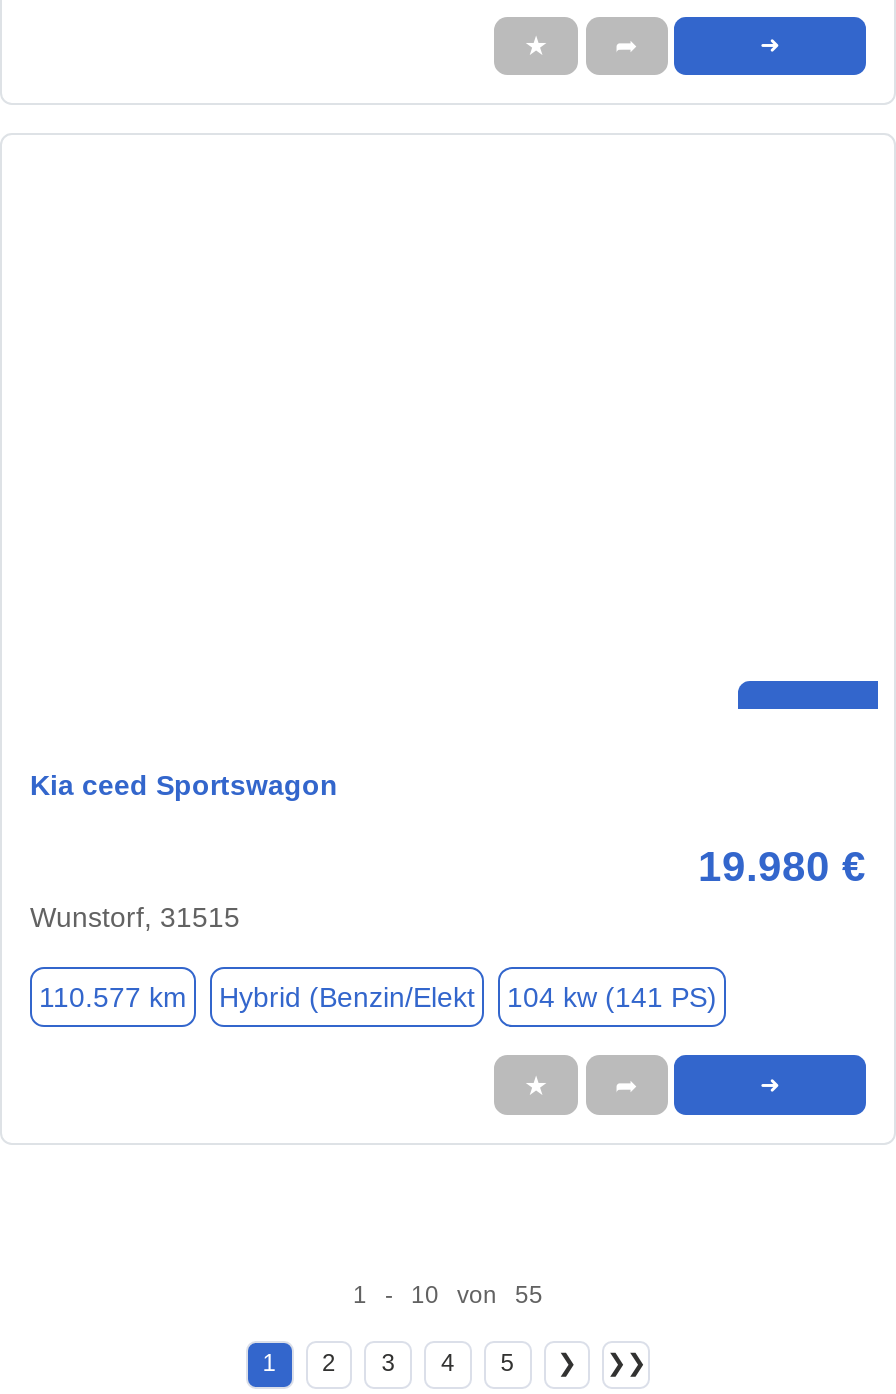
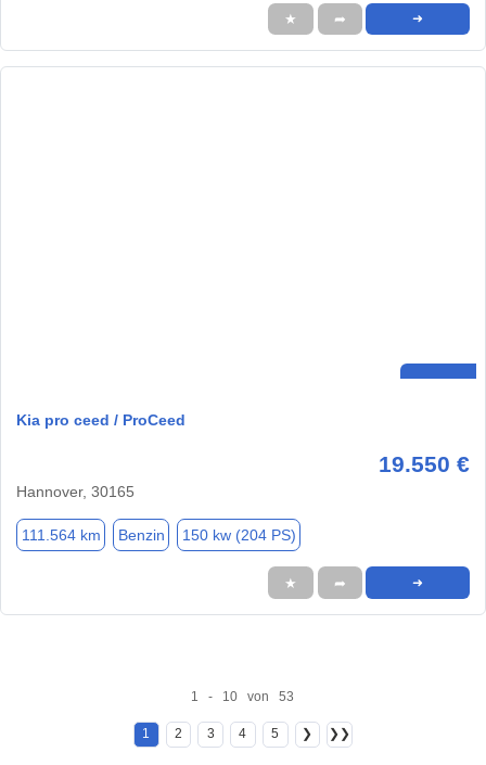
- Kia ceed Sportswagon
+ Kia pro ceed / ProCeed

- 19.980 €
- Wunstorf, 31515
+ 19.550 €
+ Hannover, 30165

- 110.577 km
- Hybrid (Benzin/Elekt
- 104 kw (141 PS)
+ 111.564 km
+ Benzin
+ 150 kw (204 PS)

- 1 - 10 von 55
+ 1 - 10 von 53
